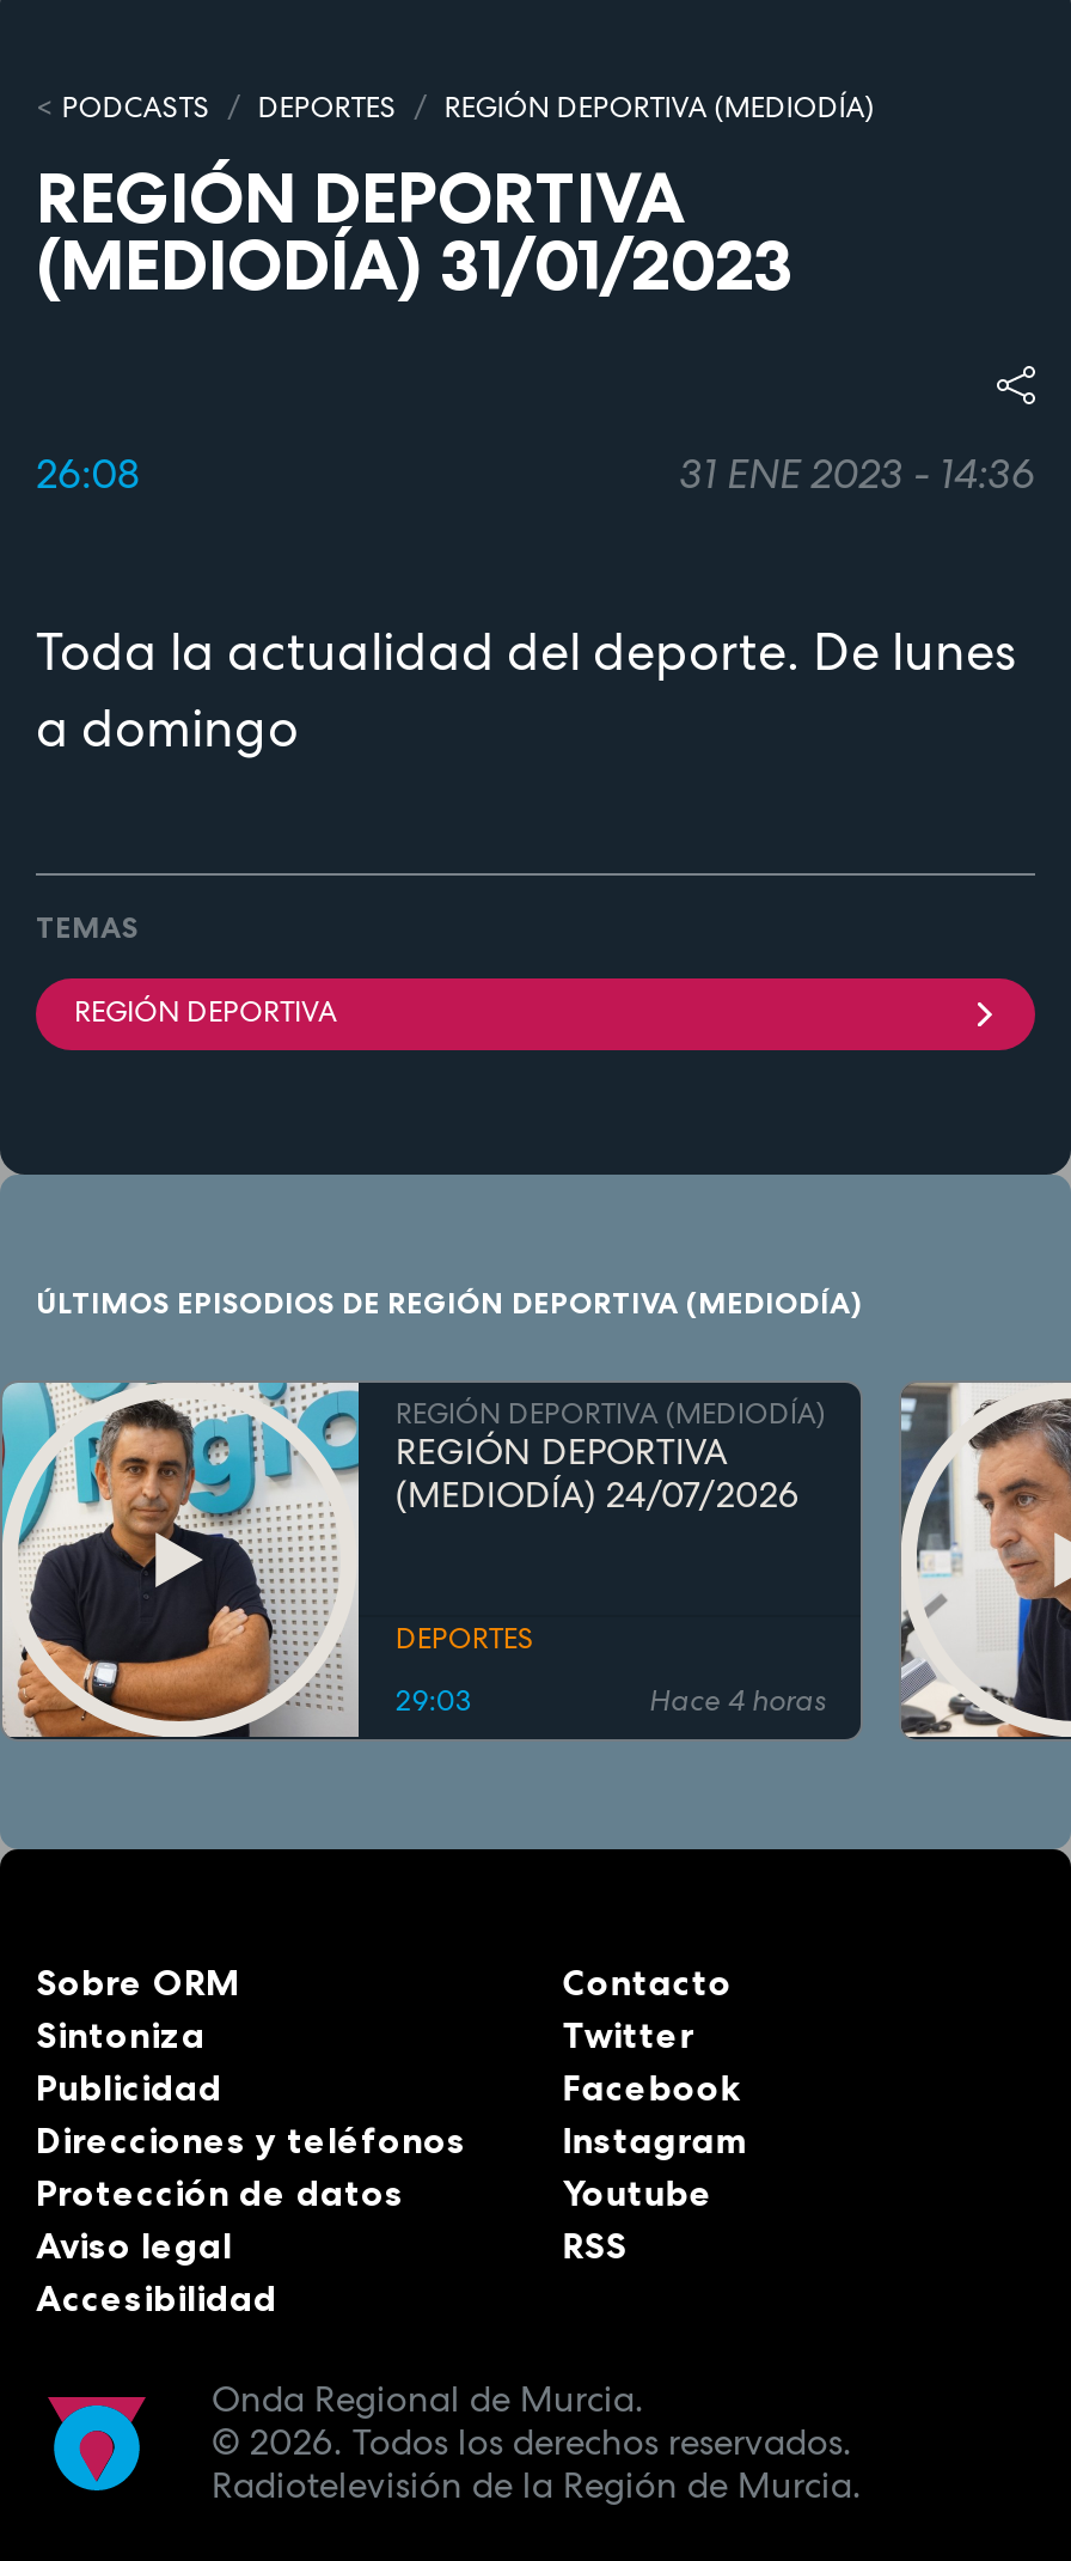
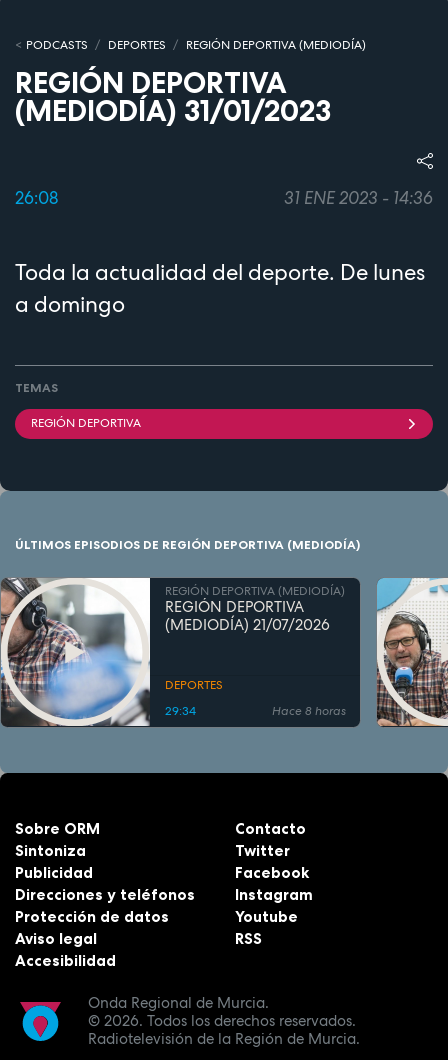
- [image]
- (MEDIODÍA) 24/07/2026
+ [image]
+ (MEDIODÍA) 21/07/2026

- [image]
- Hace 4 horas
+ [image]
+ Hace 8 horas

- 29:03
+ 29:34
